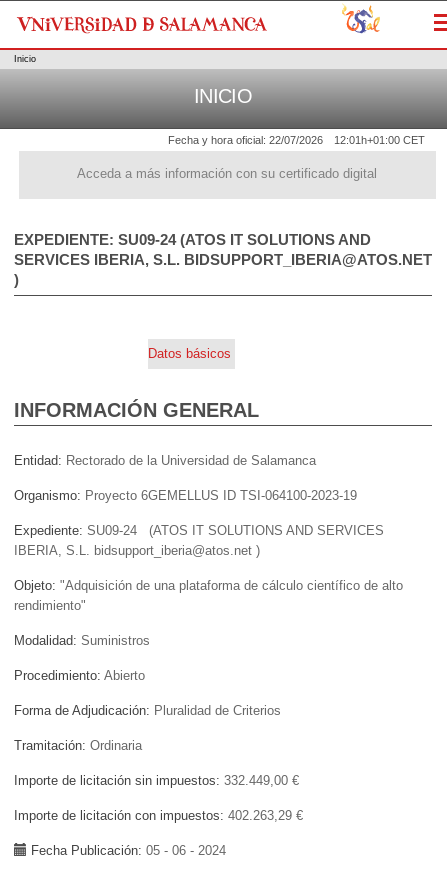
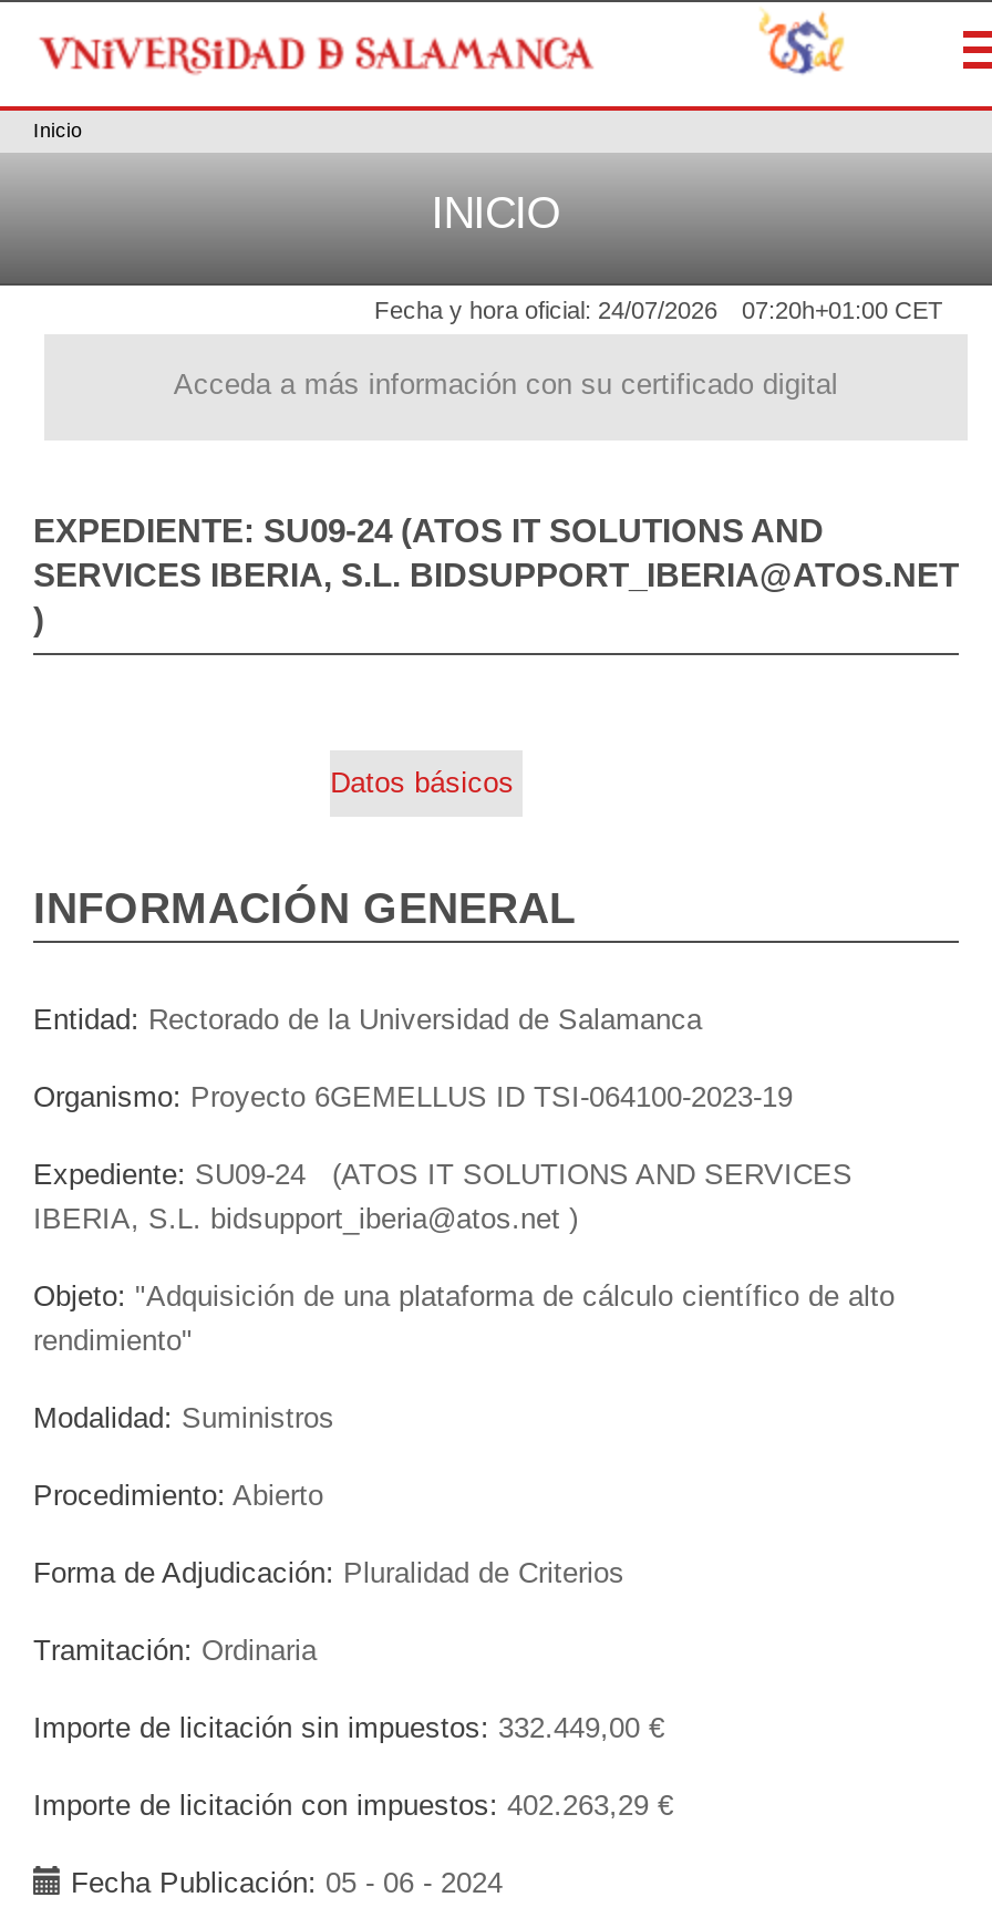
- Fecha y hora oficial: 22/07/2026
+ Fecha y hora oficial: 24/07/2026

- 12:01h+01:00 CET
+ 07:20h+01:00 CET
